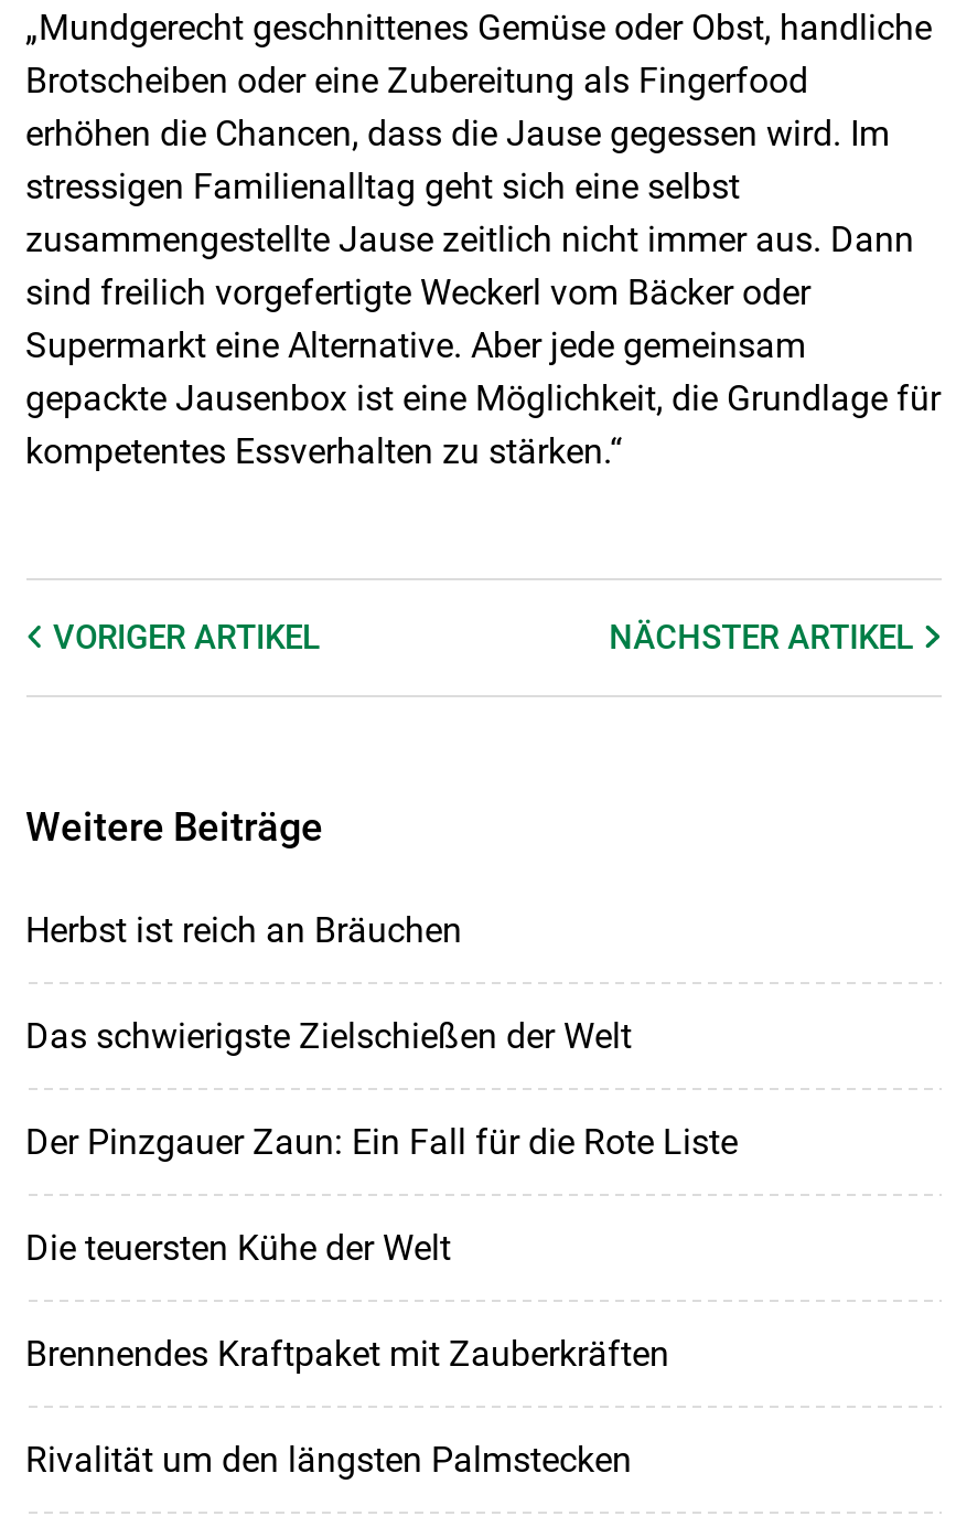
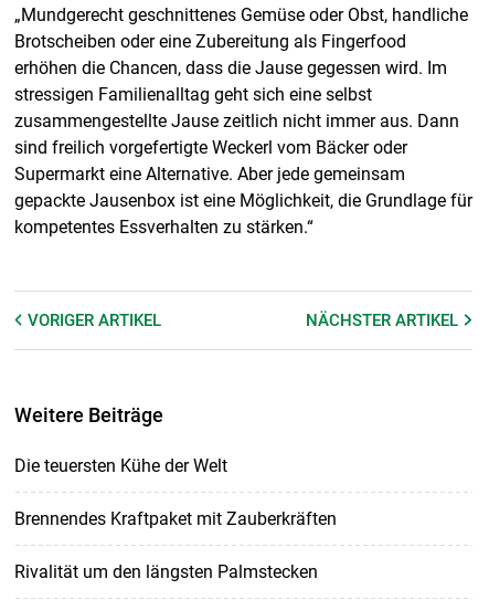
- Herbst ist reich an Bräuchen
- Das schwierigste Zielschießen der Welt
- Der Pinzgauer Zaun: Ein Fall für die Rote Liste
